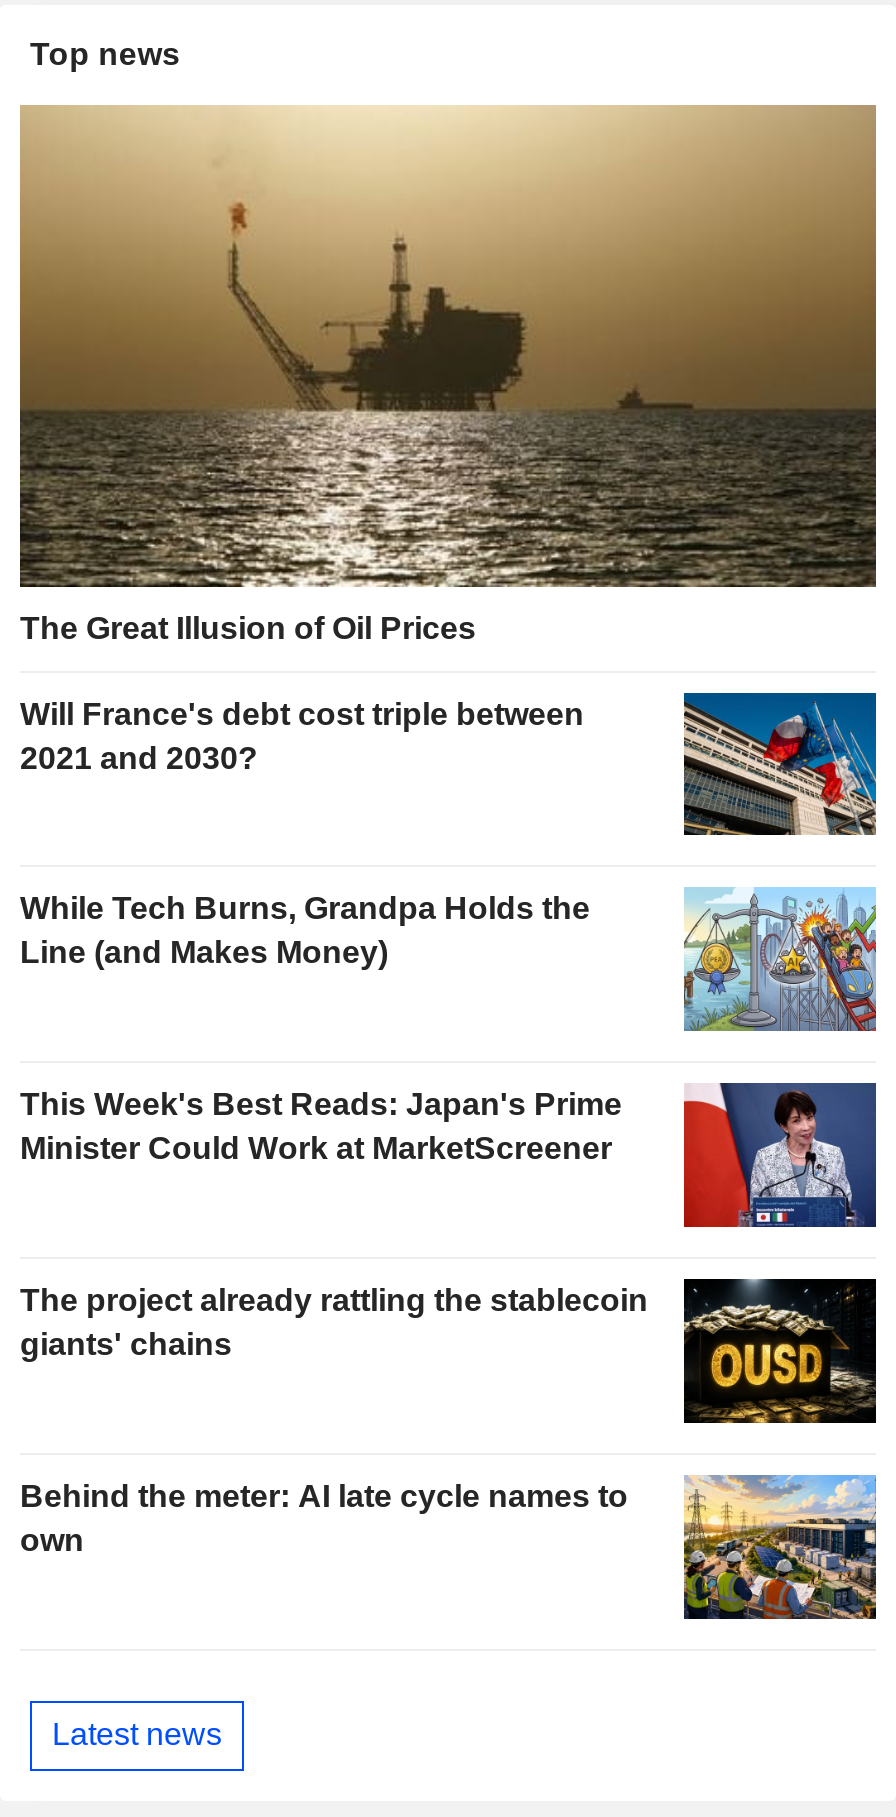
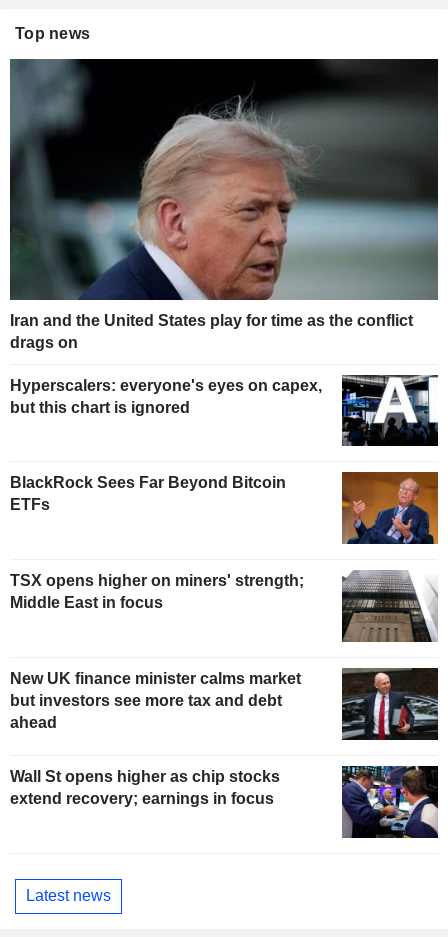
- [image]
- The Great Illusion of Oil Prices
+ [image]
+ Iran and the United States play for time as the conflict
+ drags on

- Will France's debt cost triple between
- 2021 and 2030?
+ Hyperscalers: everyone's eyes on capex,
+ but this chart is ignored

- [image]
+ [image]

- While Tech Burns, Grandpa Holds the
- Line (and Makes Money)
+ BlackRock Sees Far Beyond Bitcoin
+ ETFs

- [image]
+ [image]

- [image]
- This Week's Best Reads: Japan's Prime
- Minister Could Work at MarketScreener
+ [image]
+ TSX opens higher on miners' strength;
+ Middle East in focus

- [image]
- The project already rattling the stablecoin
- giants' chains
+ [image]
+ New UK finance minister calms market
+ but investors see more tax and debt
+ ahead

- Behind the meter: AI late cycle names to
- own
+ Wall St opens higher as chip stocks
+ extend recovery; earnings in focus

- [image]
+ [image]
